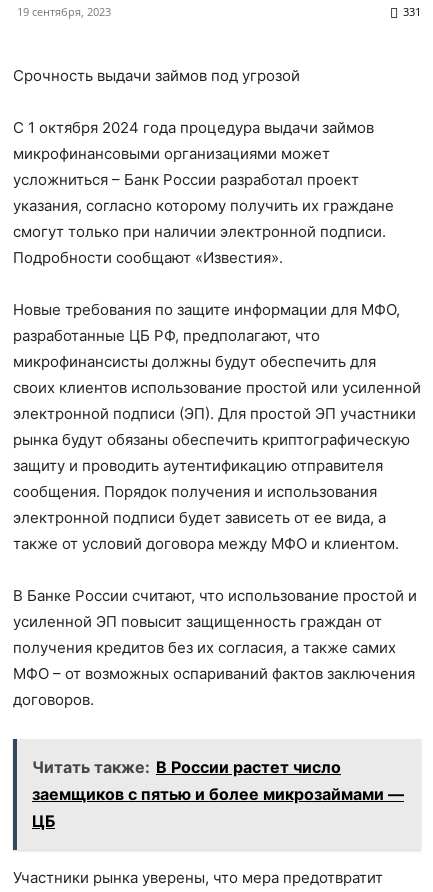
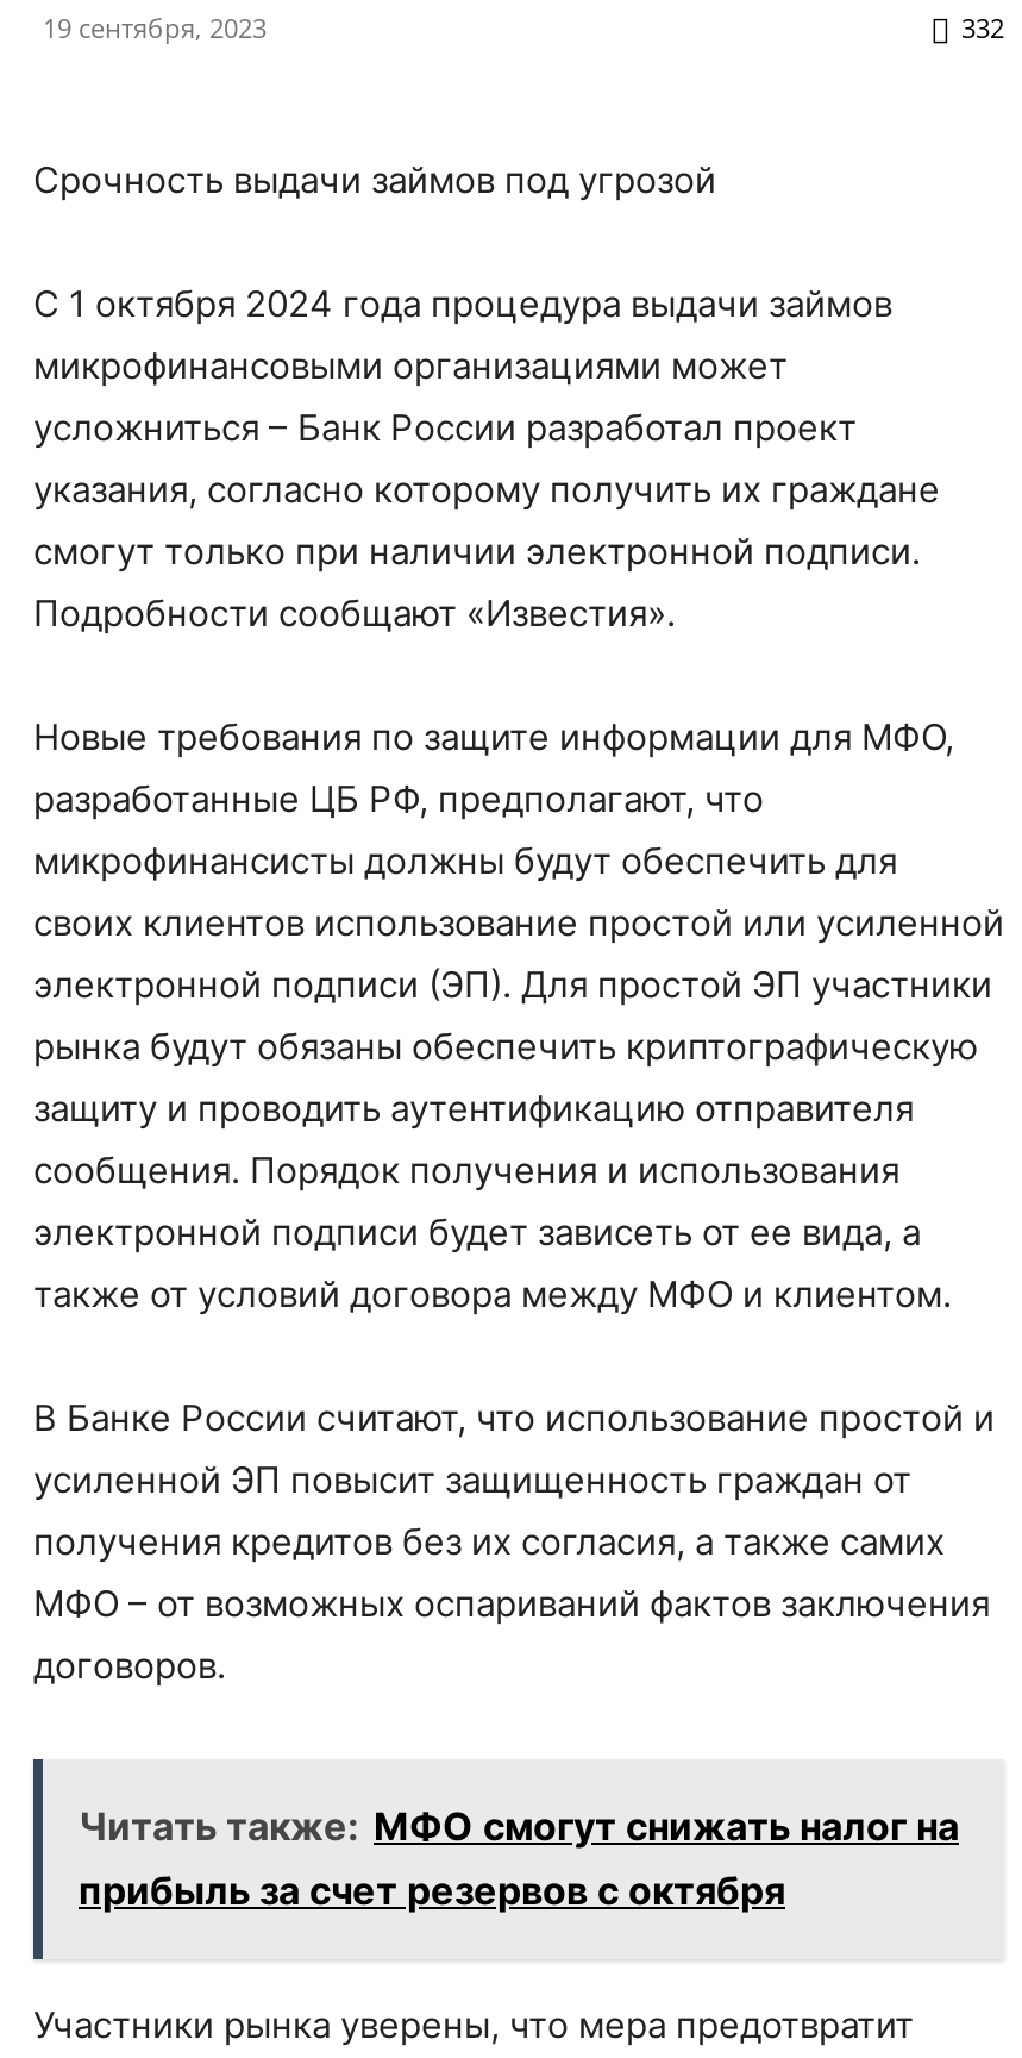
- 331
+ 332

- Читать также: В России растет число
- заемщиков с пятью и более микрозаймами —
- ЦБ
+ Читать также: МФО смогут снижать налог на
+ прибыль за счет резервов с октября
